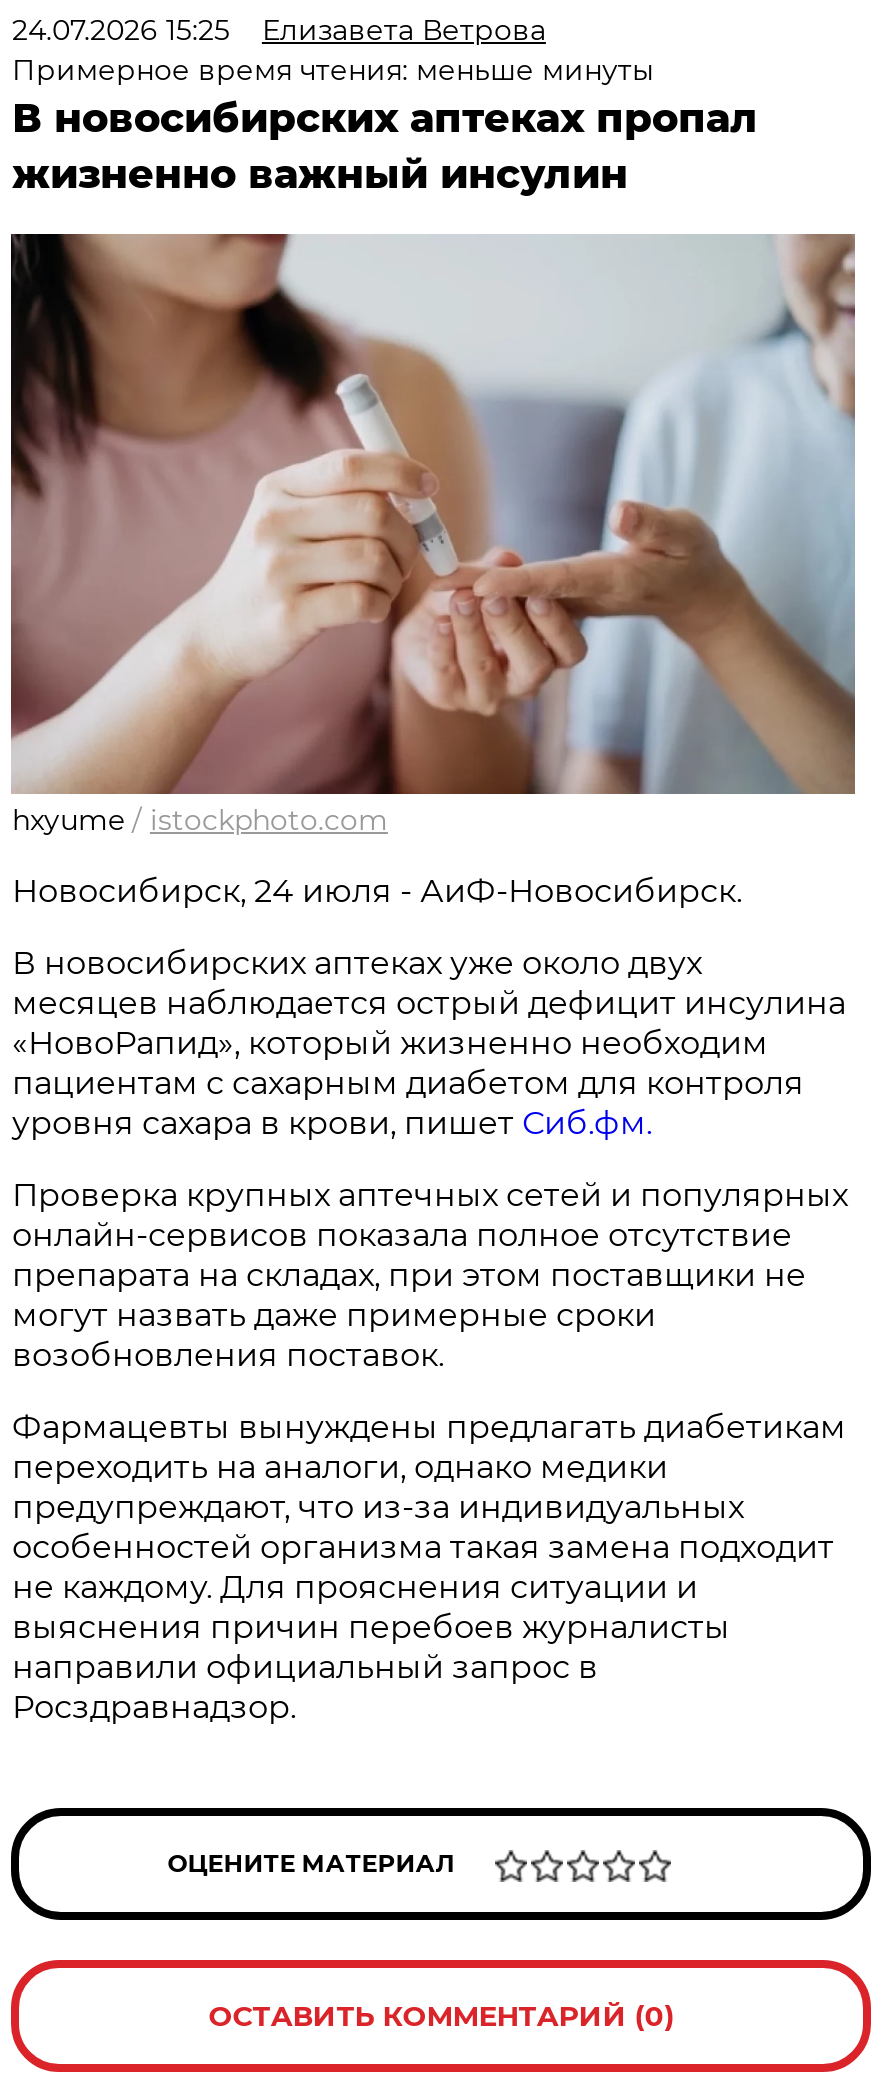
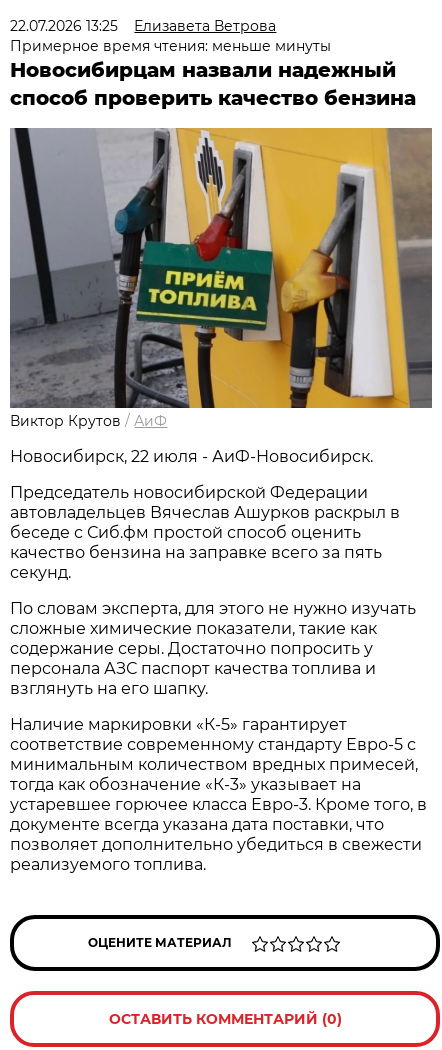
- 24.07.2026 15:25 Елизавета Ветрова
+ 22.07.2026 13:25 Елизавета Ветрова

- В новосибирских аптеках пропал
- жизненно важный инсулин
+ Новосибирцам назвали надежный
+ способ проверить качество бензина

- [image]
- hxyume / istockphoto.com
+ [image]
+ Виктор Крутов / АиФ

- Новосибирcк, 24 июля - АиФ-Новосибирск.
+ Новосибирcк, 22 июля - АиФ-Новосибирск.

- В новосибирских аптеках уже около двух
- месяцев наблюдается острый дефицит инсулина
- «НовоРапид», который жизненно необходим
- пациентам с сахарным диабетом для контроля
- уровня сахара в крови, пишет Сиб.фм.
+ Председатель новосибирской Федерации
+ автовладельцев Вячеслав Ашурков раскрыл в
+ беседе с Сиб.фм простой способ оценить
+ качество бензина на заправке всего за пять
+ секунд.

- Проверка крупных аптечных сетей и популярных
- онлайн-сервисов показала полное отсутствие
- препарата на складах, при этом поставщики не
- могут назвать даже примерные сроки
- возобновления поставок.
+ По словам эксперта, для этого не нужно изучать
+ сложные химические показатели, такие как
+ содержание серы. Достаточно попросить у
+ персонала АЗС паспорт качества топлива и
+ взглянуть на его шапку.

- Фармацевты вынуждены предлагать диабетикам
- переходить на аналоги, однако медики
- предупреждают, что из-за индивидуальных
- особенностей организма такая замена подходит
- не каждому. Для прояснения ситуации и
- выяснения причин перебоев журналисты
- направили официальный запрос в
- Росздравнадзор.
+ Наличие маркировки «К-5» гарантирует
+ соответствие современному стандарту Евро-5 с
+ минимальным количеством вредных примесей,
+ тогда как обозначение «К-3» указывает на
+ устаревшее горючее класса Евро-3. Кроме того, в
+ документе всегда указана дата поставки, что
+ позволяет дополнительно убедиться в свежести
+ реализуемого топлива.
